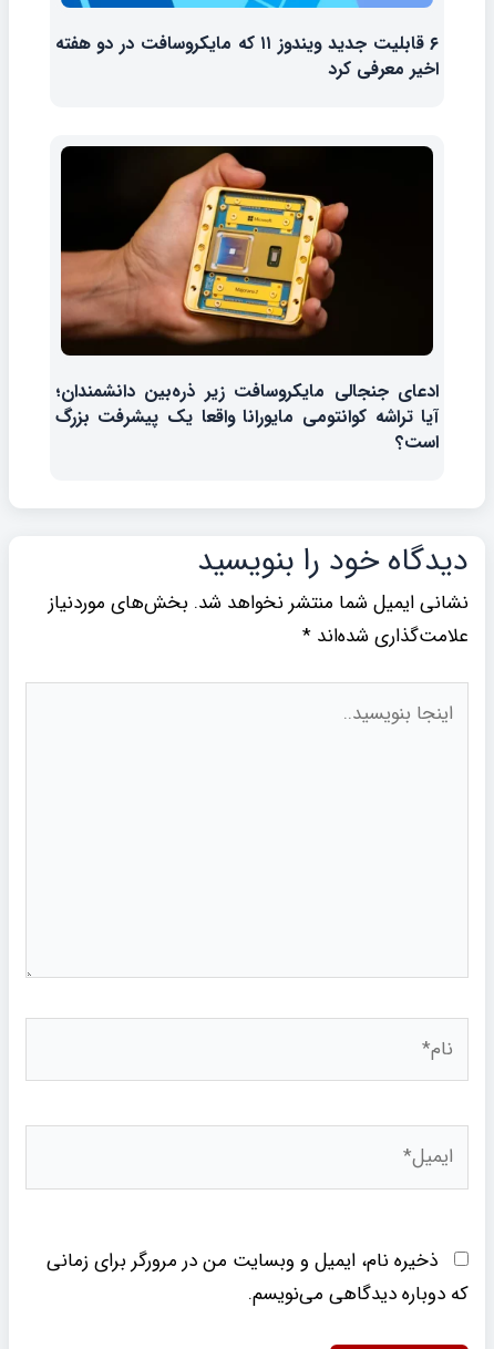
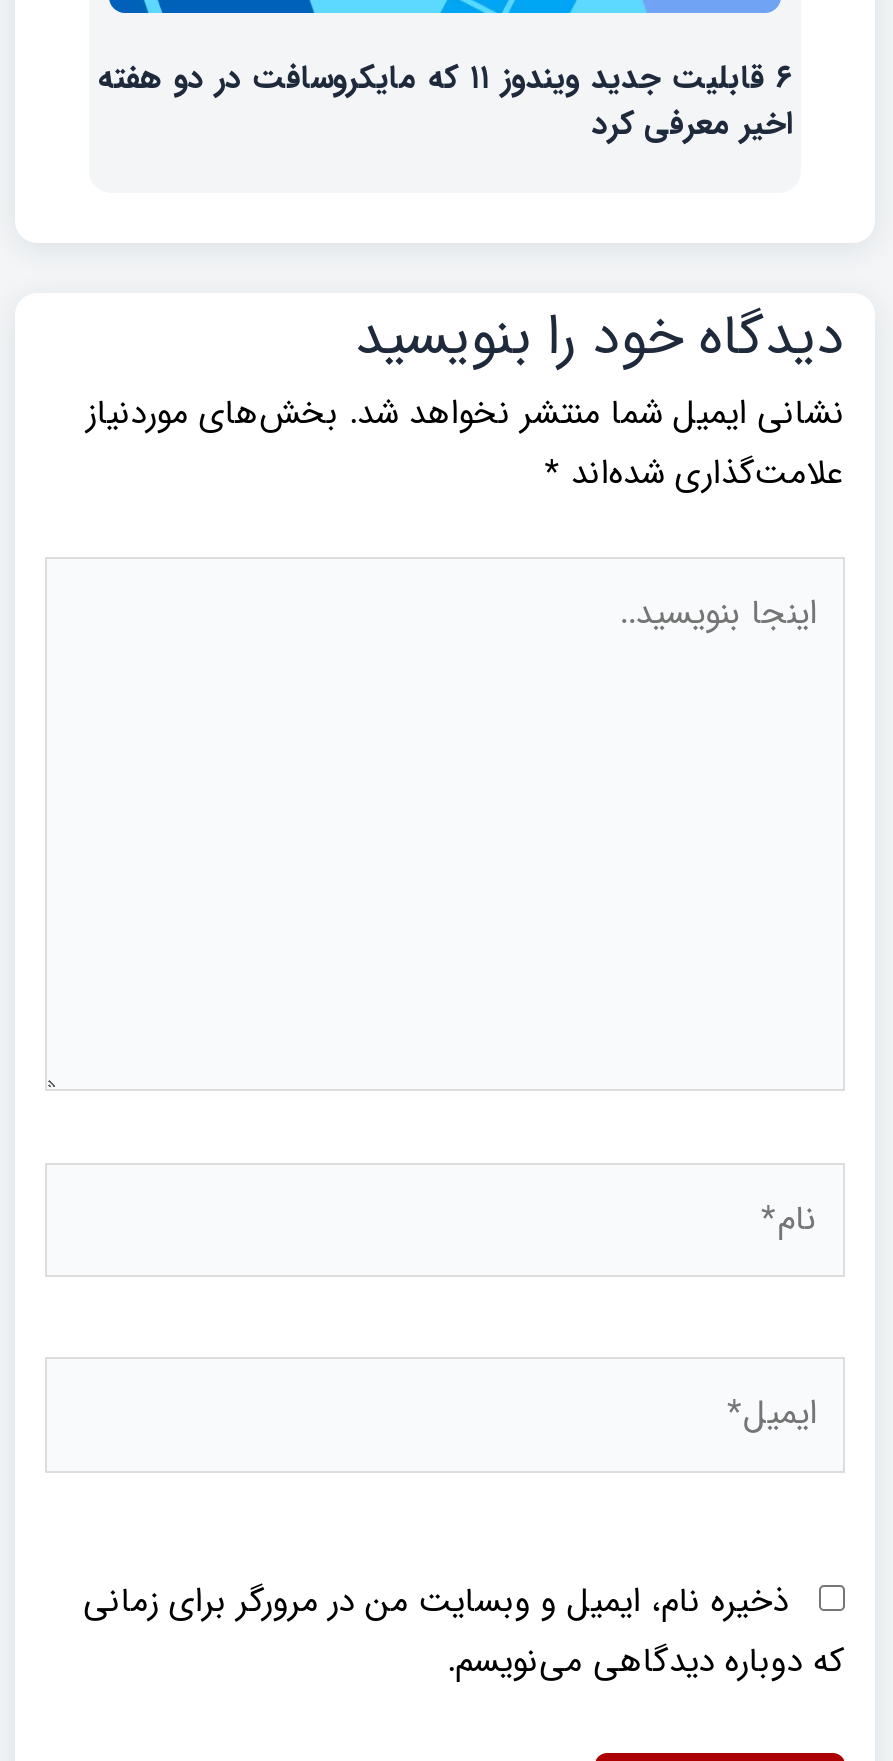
- [image]
- ادعای جنجالی مایکروسافت زیر ذره‌بین دانشمندان؛
- آیا تراشه کوانتومی مایورانا واقعا یک پیشرفت بزرگ
- است؟
